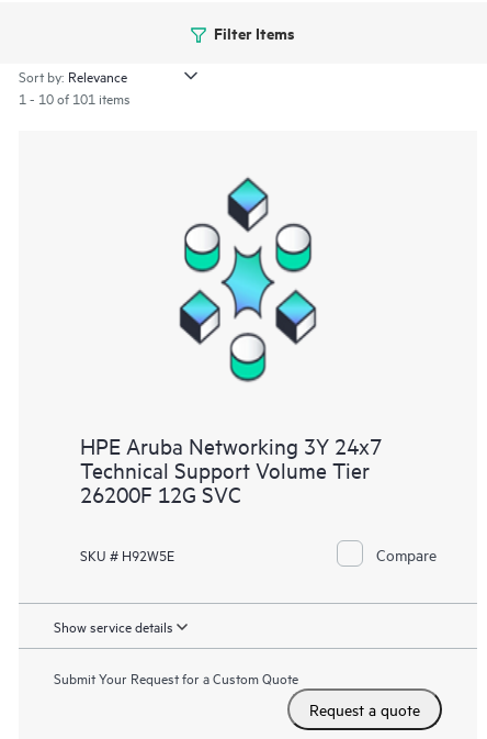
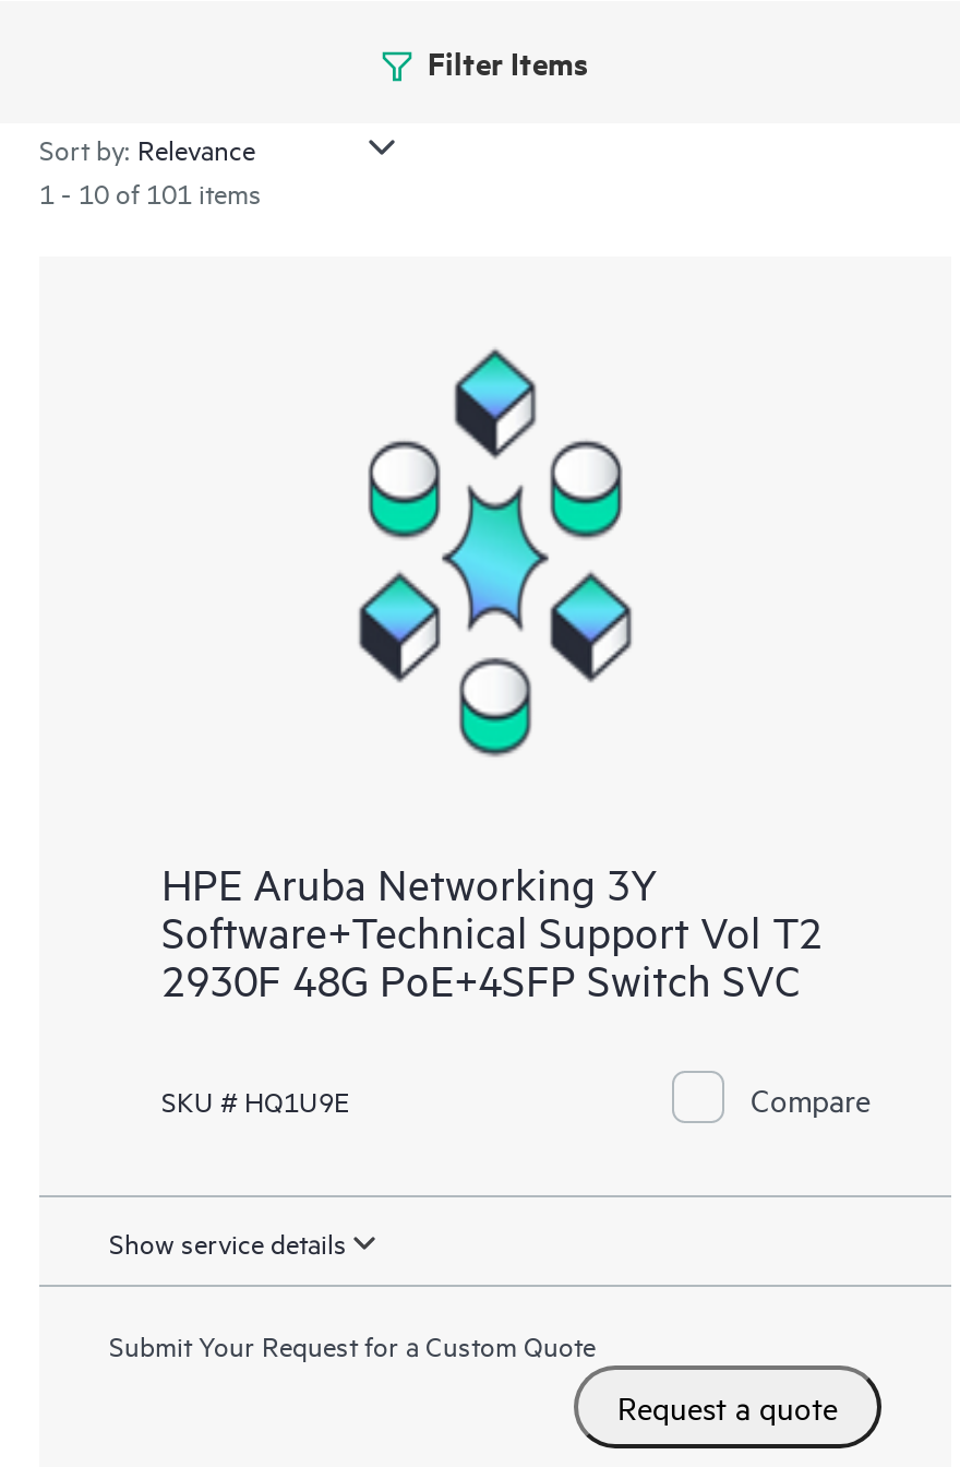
- HPE Aruba Networking 3Y 24x7
- Technical Support Volume Tier
- 26200F 12G SVC
+ HPE Aruba Networking 3Y
+ Software+Technical Support Vol T2
+ 2930F 48G PoE+4SFP Switch SVC

- SKU # H92W5E
+ SKU # HQ1U9E
